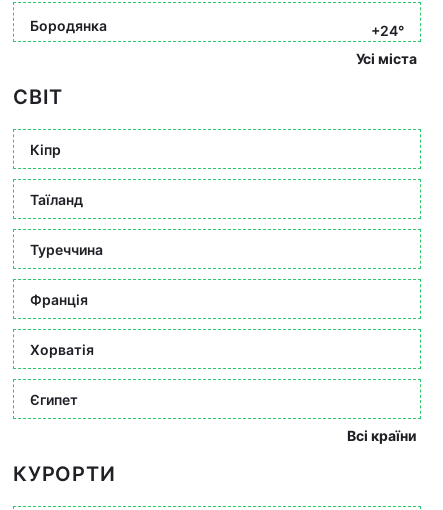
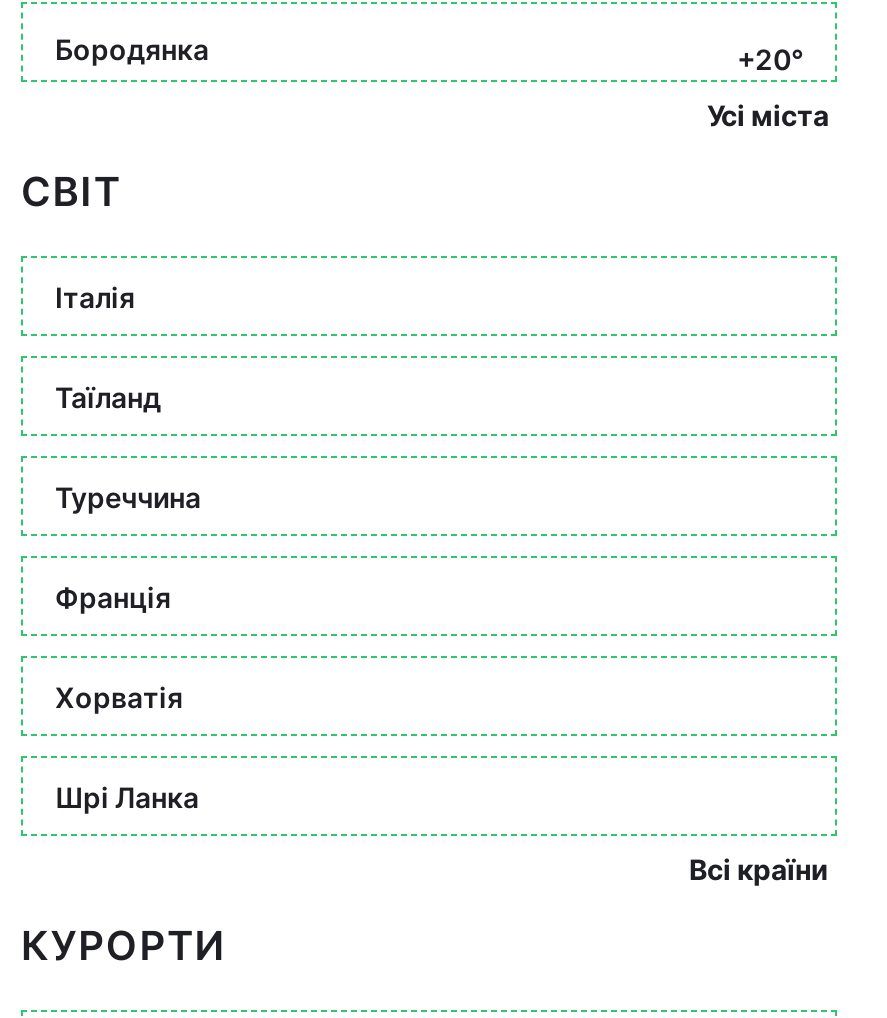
- +24°
+ +20°

- Кіпр
+ Італія

- Єгипет
+ Шрі Ланка
